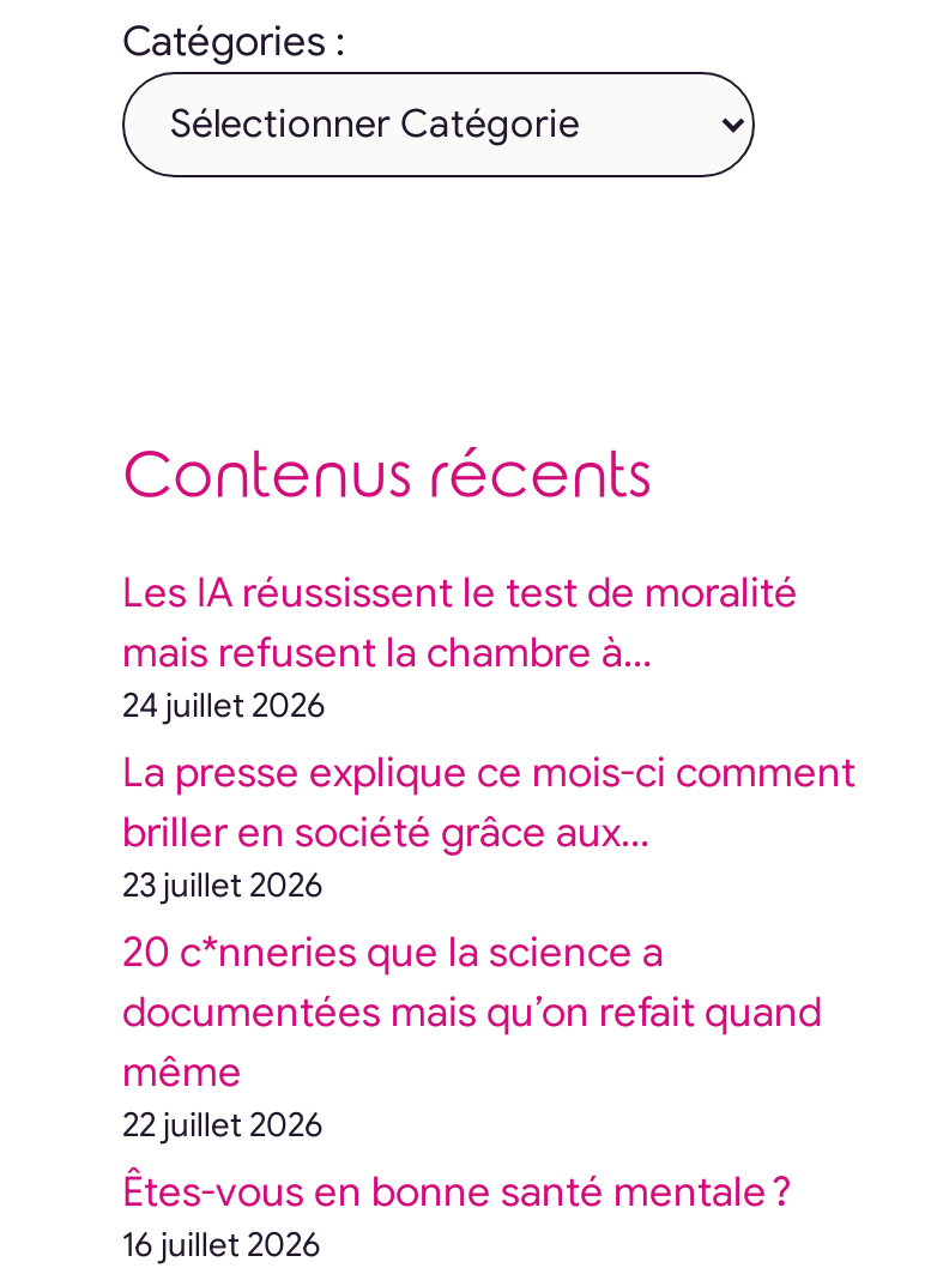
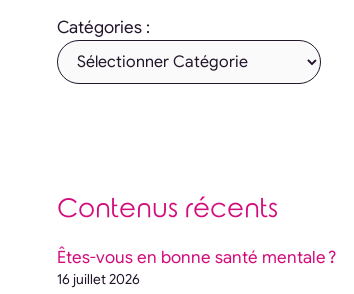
- Les IA réussissent le test de moralité
- mais refusent la chambre à…
- 24 juillet 2026
- La presse explique ce mois-ci comment
- briller en société grâce aux…
- 23 juillet 2026
- 20 c*nneries que la science a
- documentées mais qu’on refait quand
- même
- 22 juillet 2026
